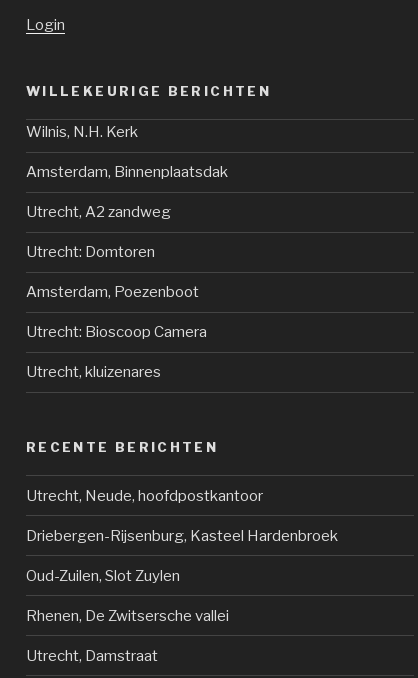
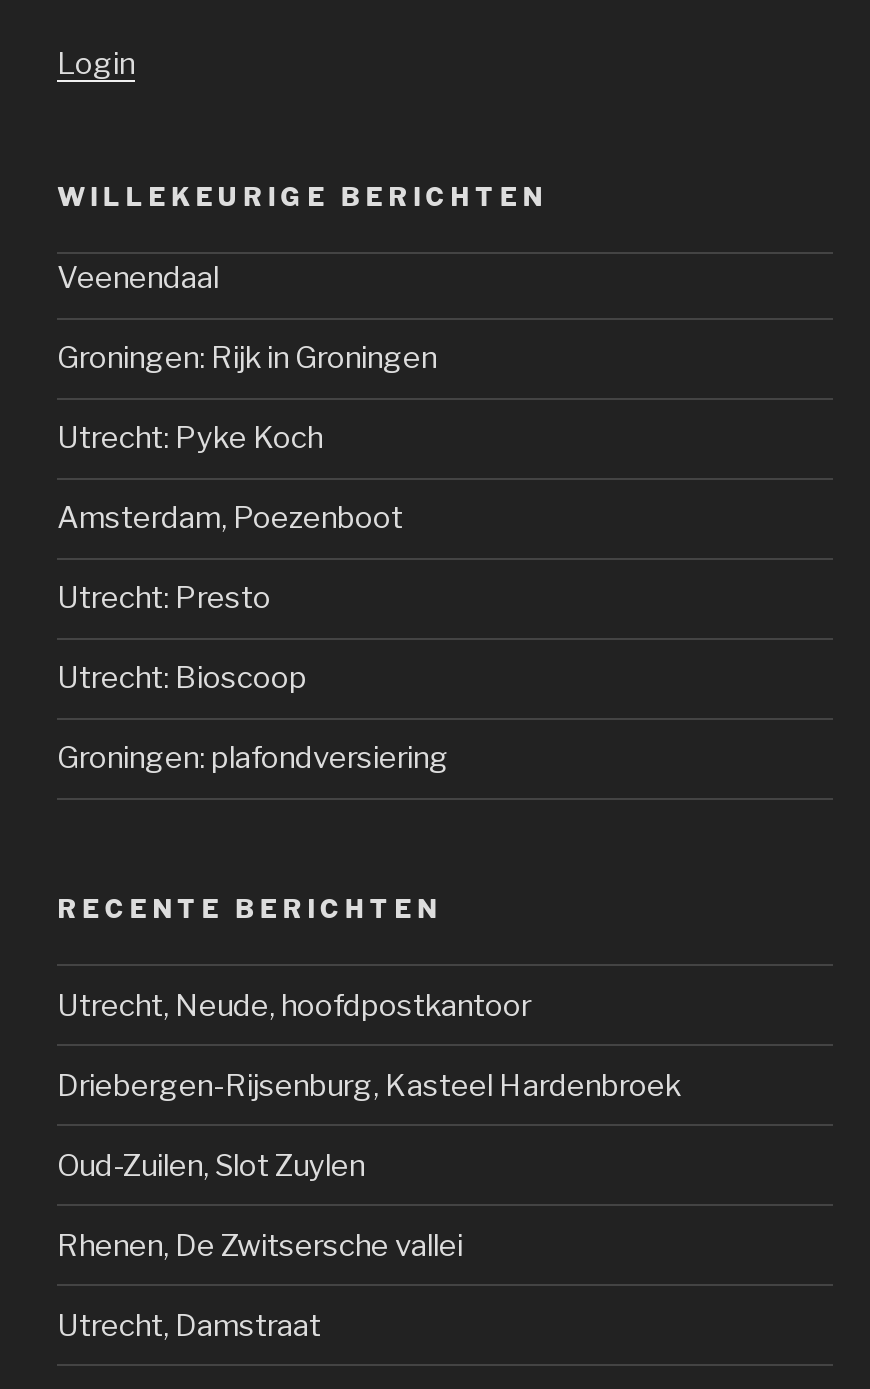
- Wilnis, N.H. Kerk
- Amsterdam, Binnenplaatsdak
- Utrecht, A2 zandweg
- Utrecht: Domtoren
+ Veenendaal
+ Groningen: Rijk in Groningen
+ Utrecht: Pyke Koch

moved up: Amsterdam, Poezenboot

- Utrecht: Bioscoop Camera
- Utrecht, kluizenares
+ Utrecht: Presto
+ Utrecht: Bioscoop
+ Groningen: plafondversiering
